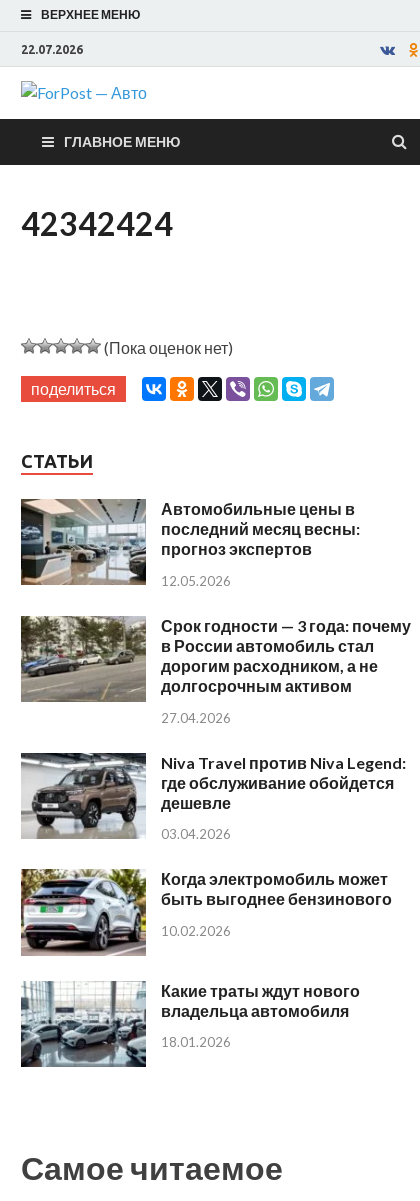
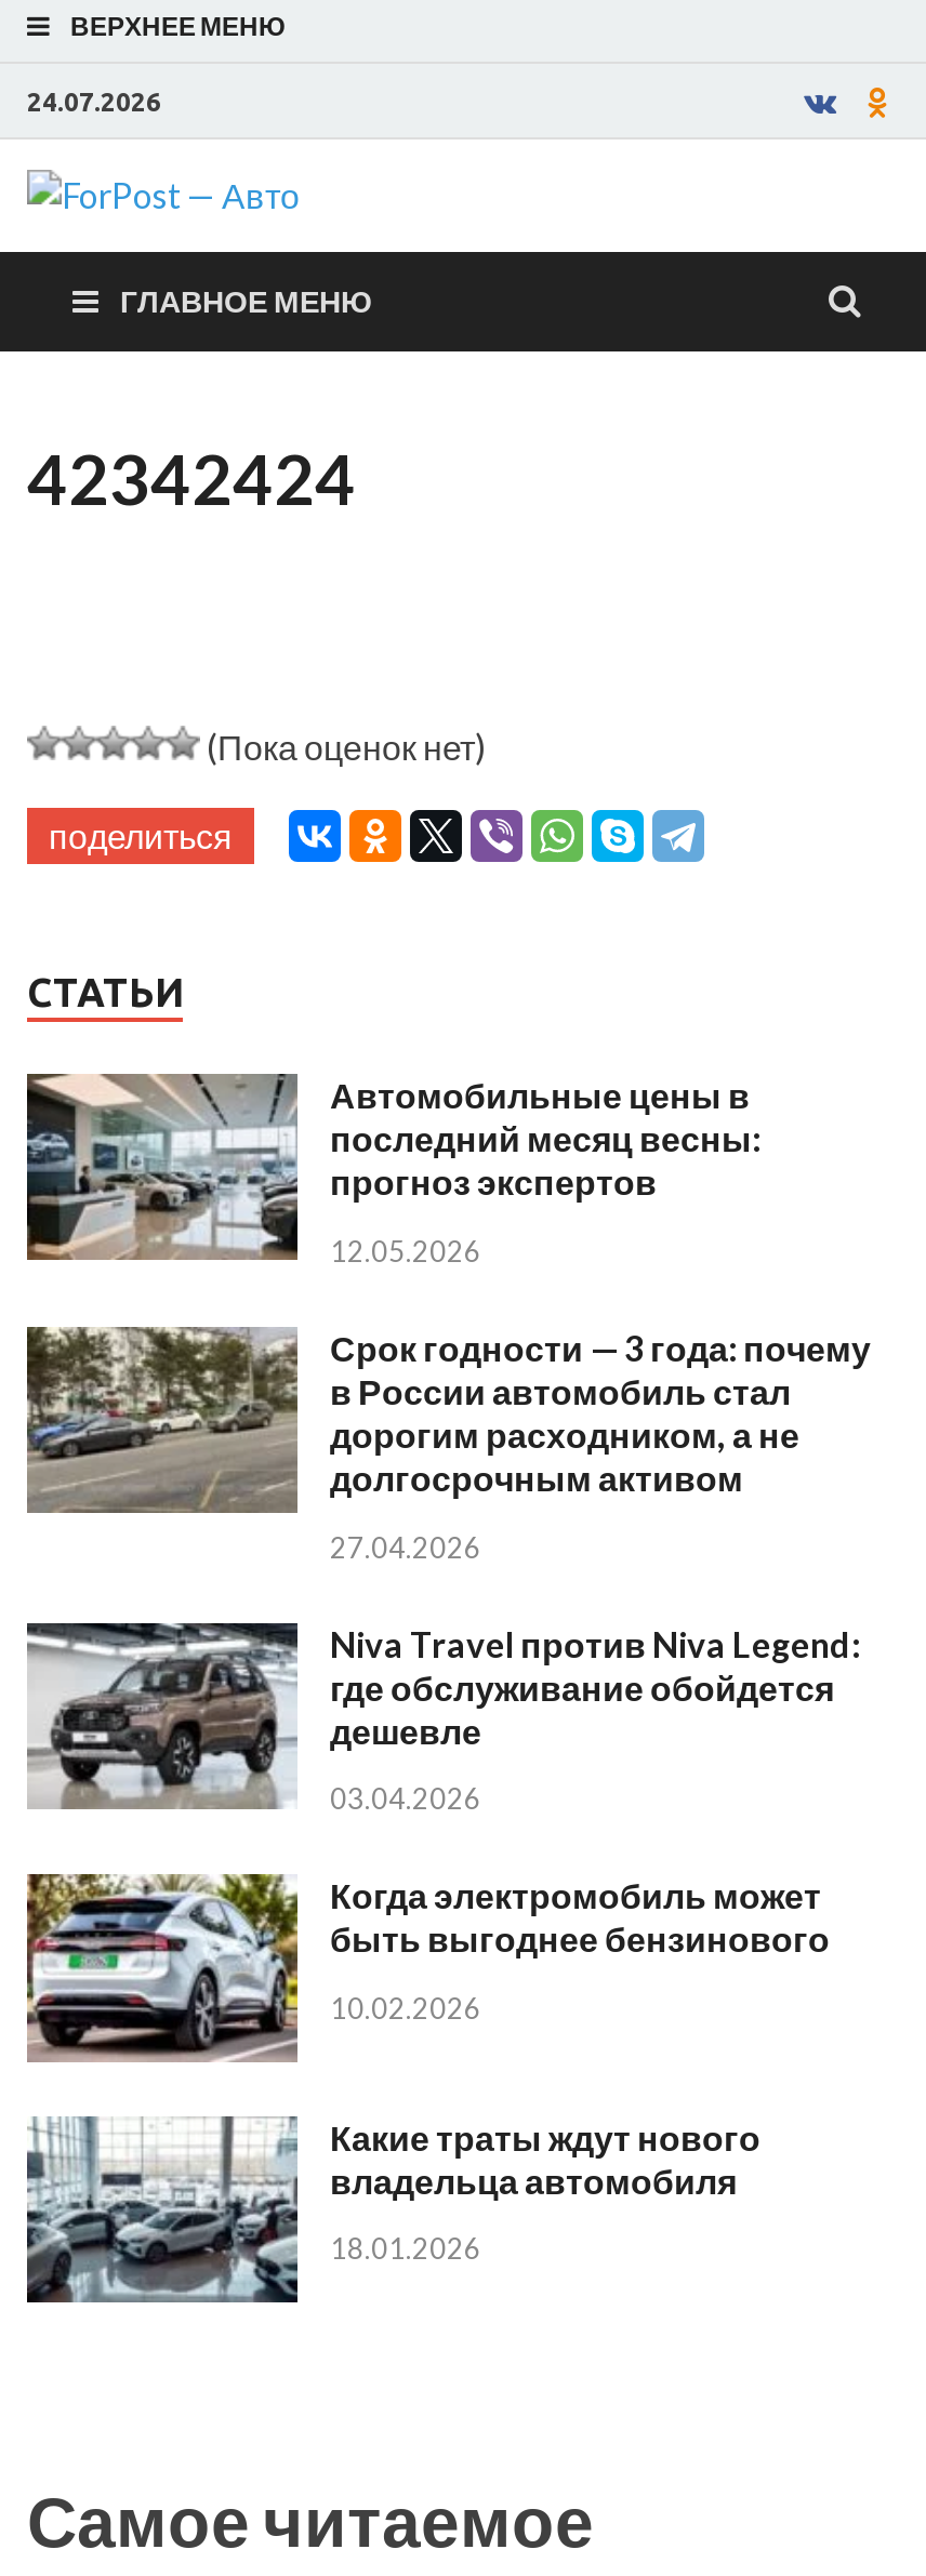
- 22.07.2026
+ 24.07.2026
